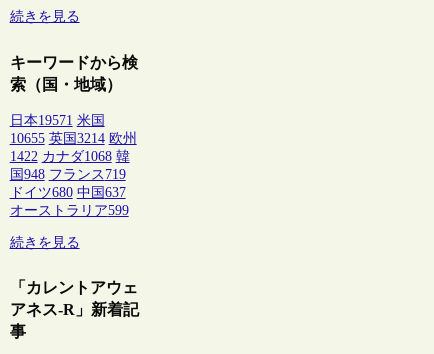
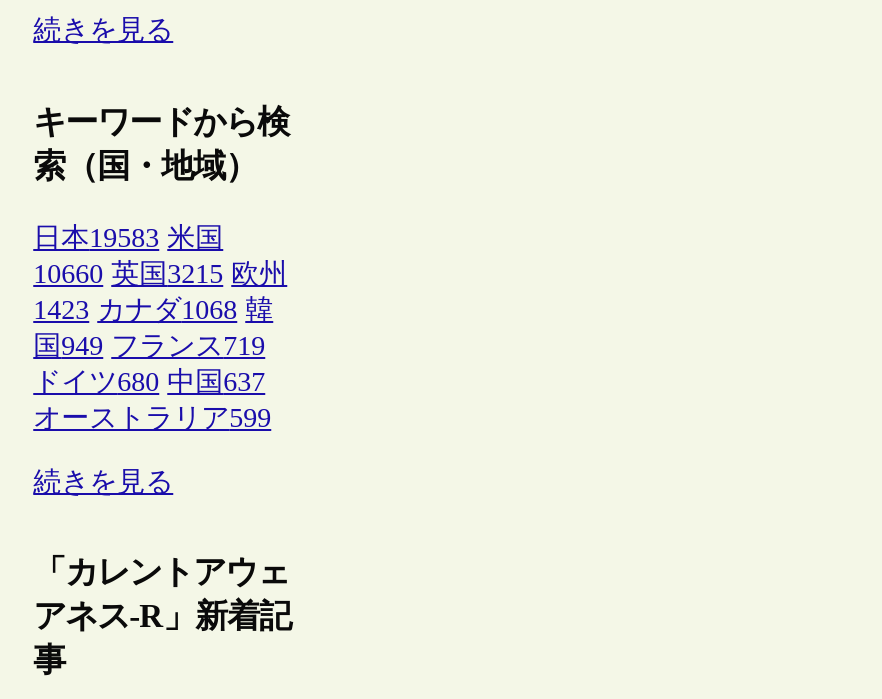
- 日本19571 米国
+ 日本19583 米国

- 10655 英国3214 欧州
+ 10660 英国3215 欧州

- 1422 カナダ1068 韓
+ 1423 カナダ1068 韓

- 国948 フランス719
+ 国949 フランス719
